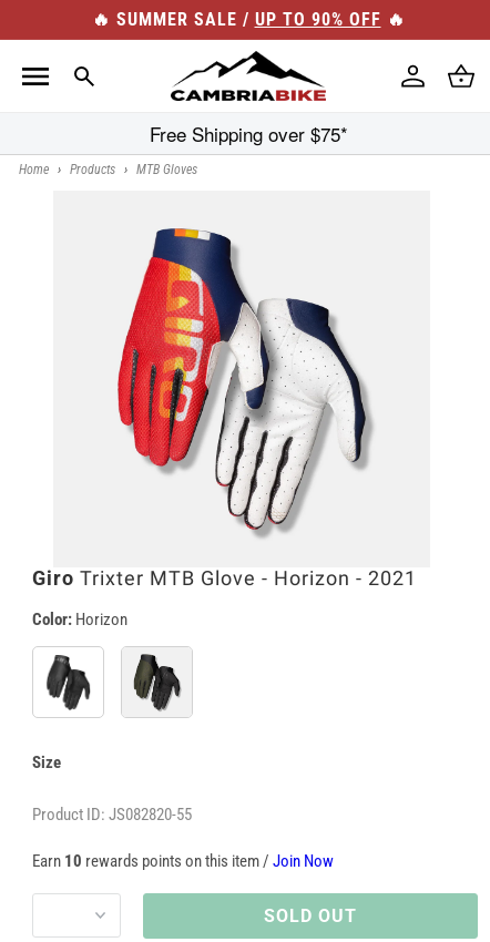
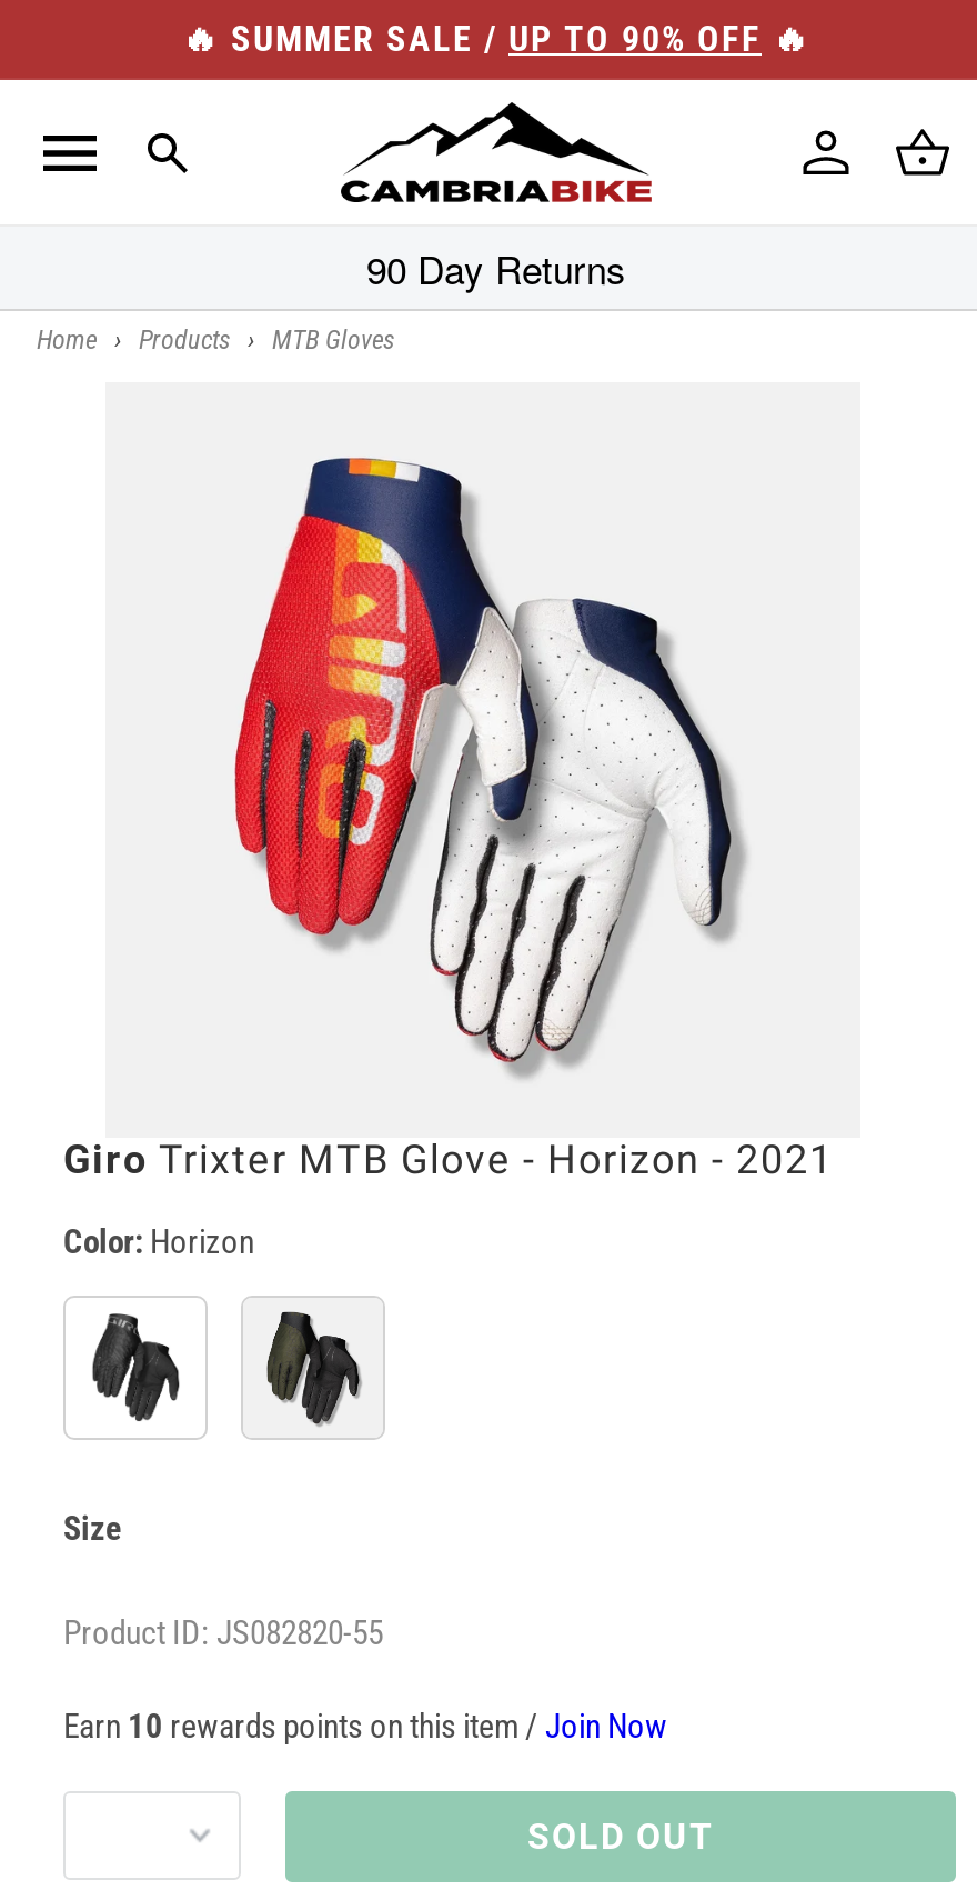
- Free Shipping over $75*
+ 90 Day Returns
